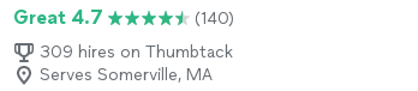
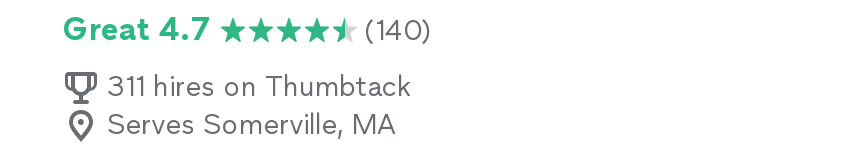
- 309 hires on Thumbtack
+ 311 hires on Thumbtack
